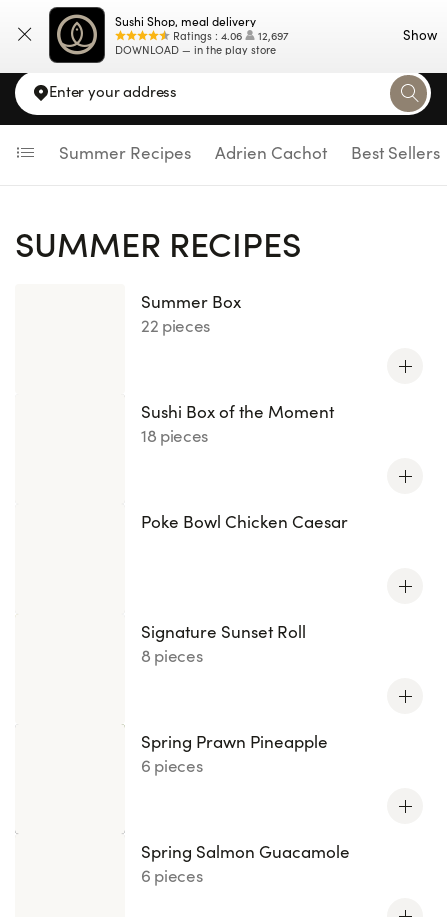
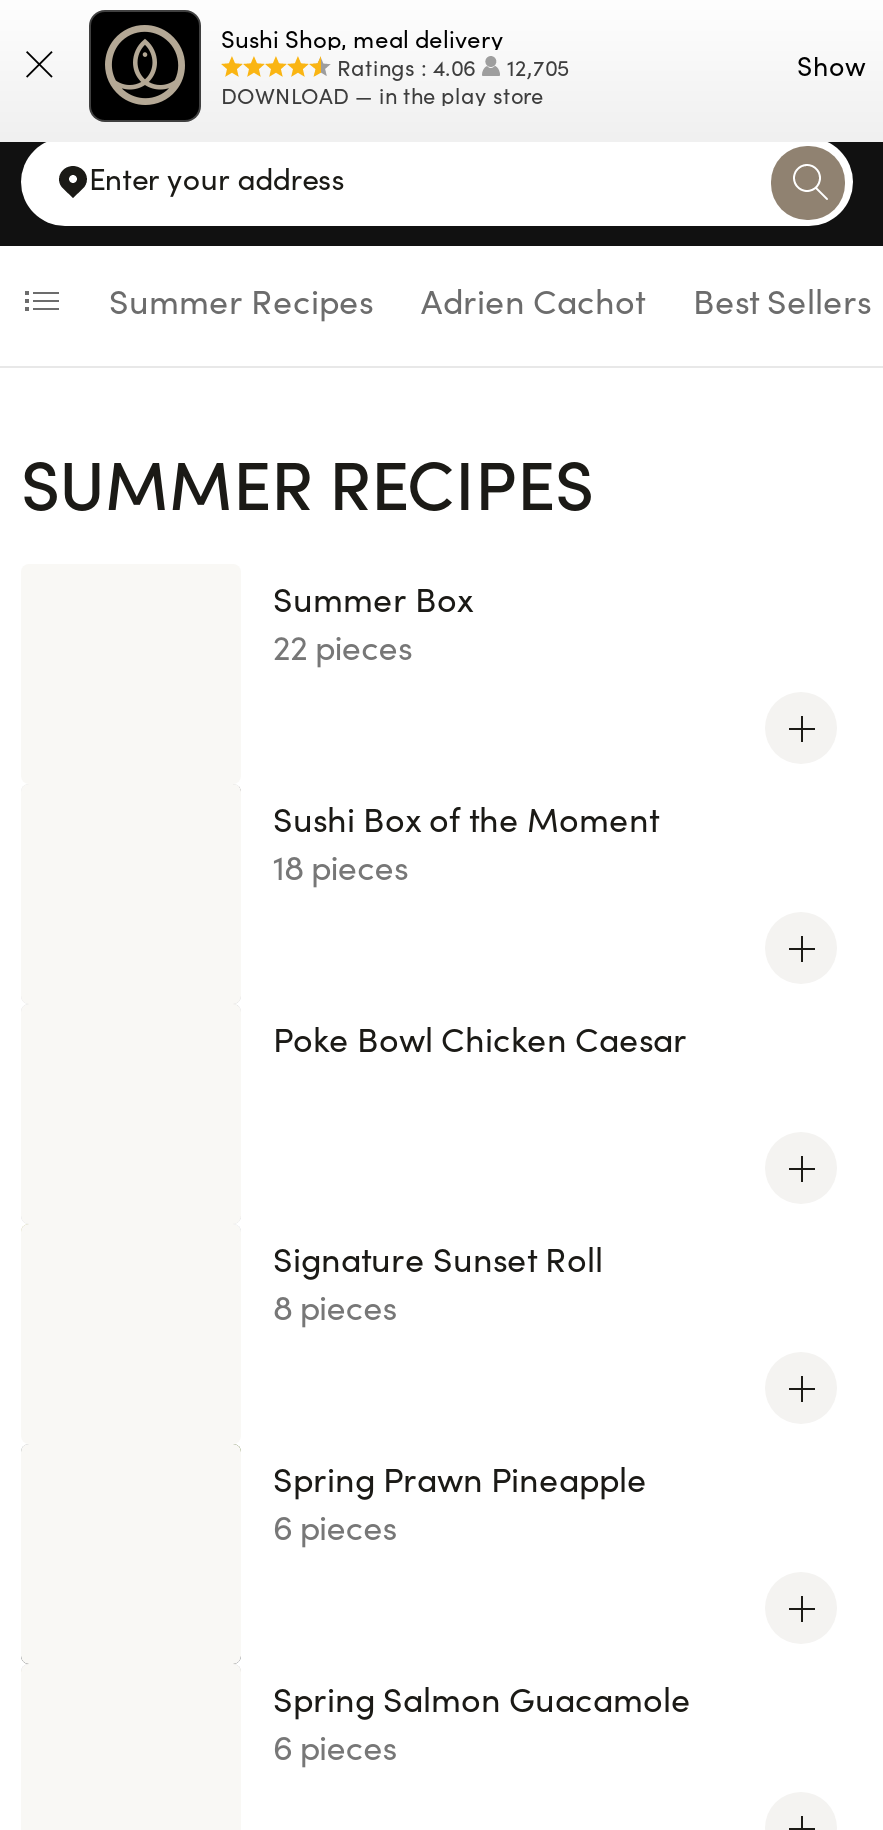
- Ratings: 4.06 12,697
+ Ratings: 4.06 12,705
